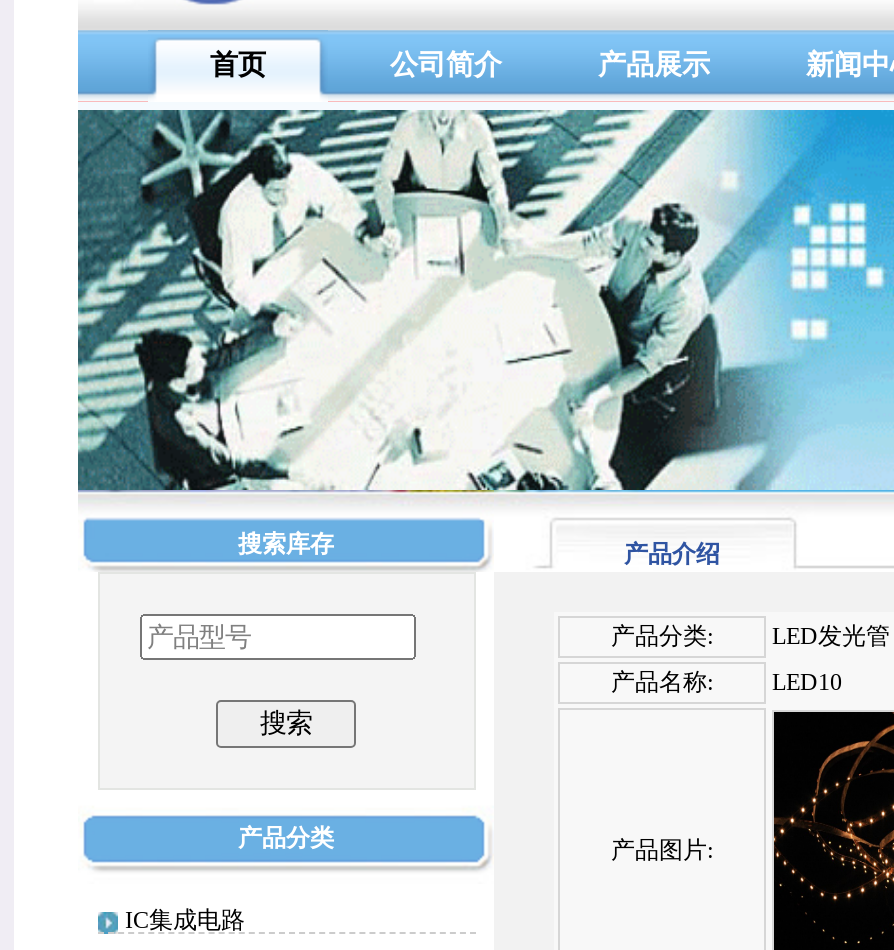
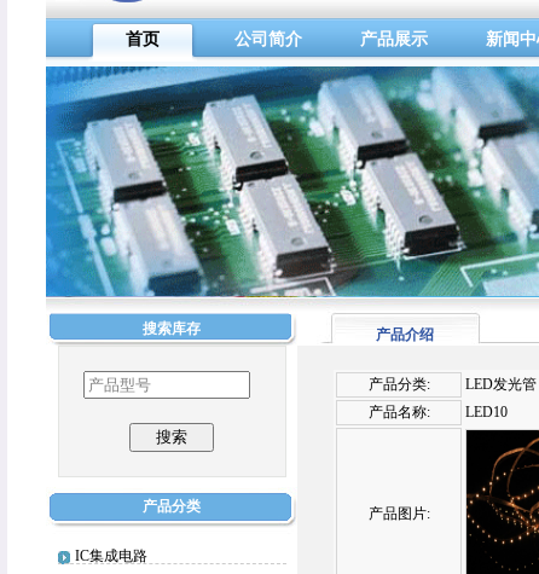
- [image]
+ [image]
